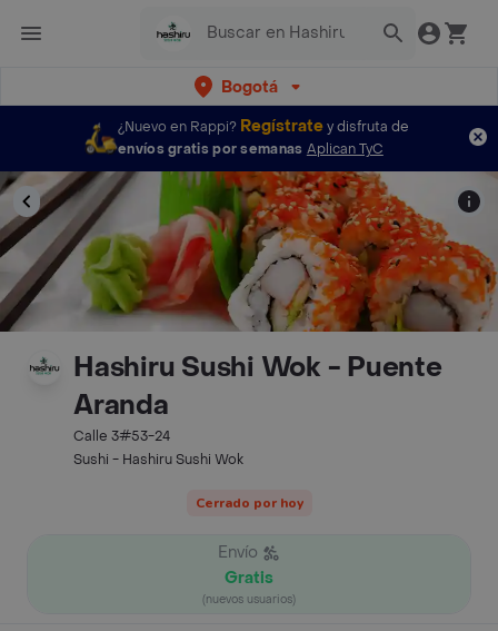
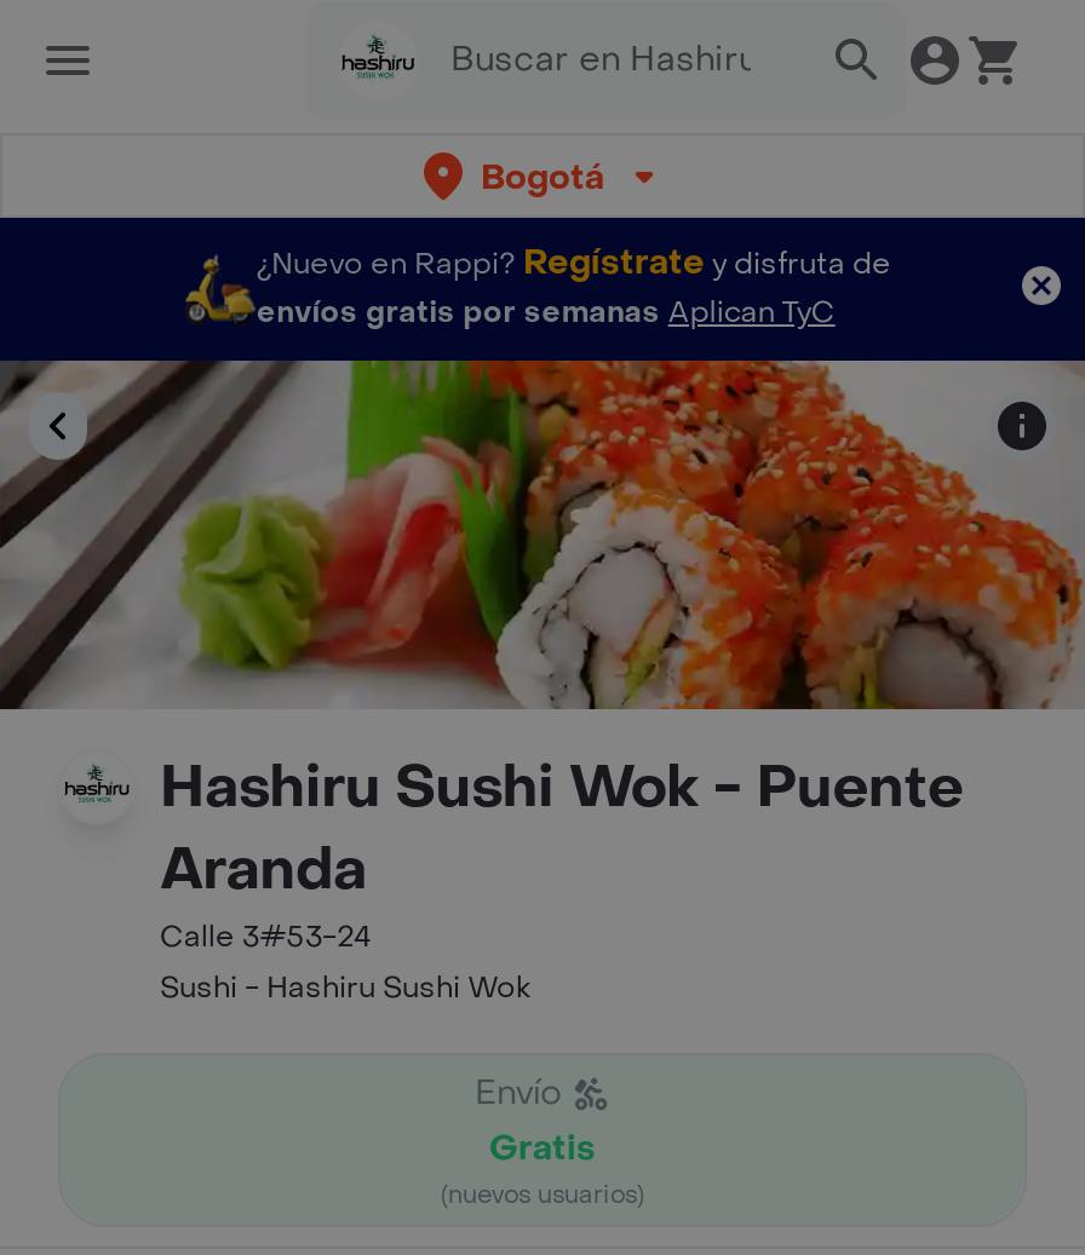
- Cerrado por hoy
